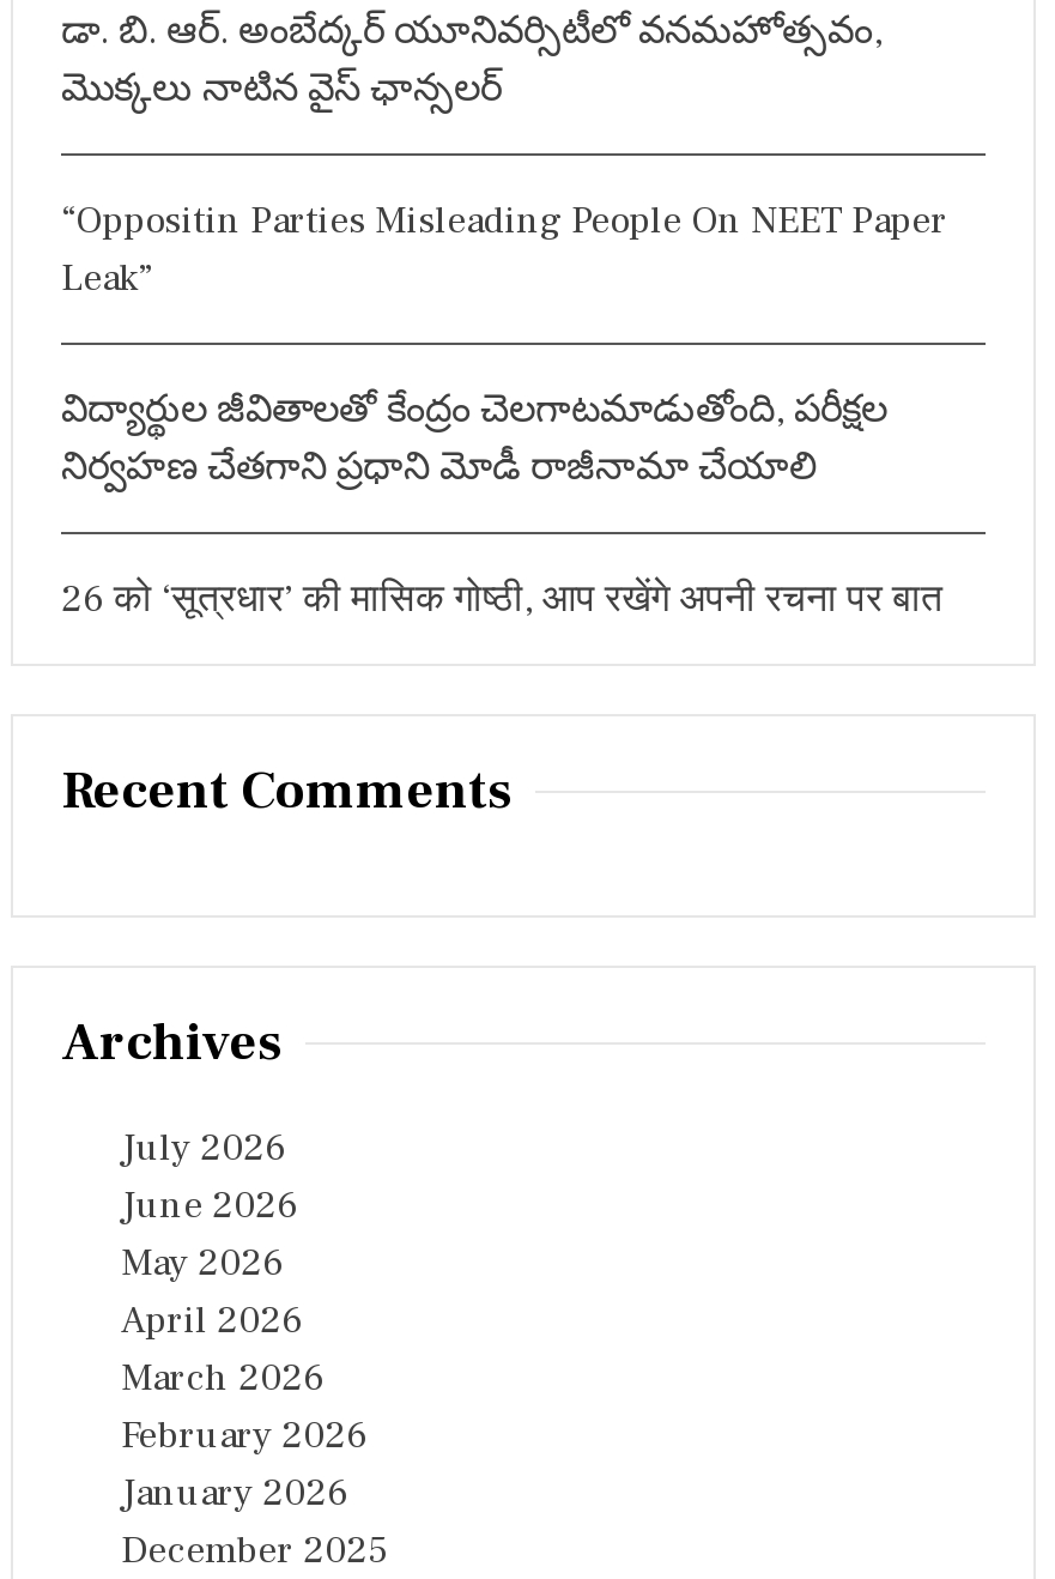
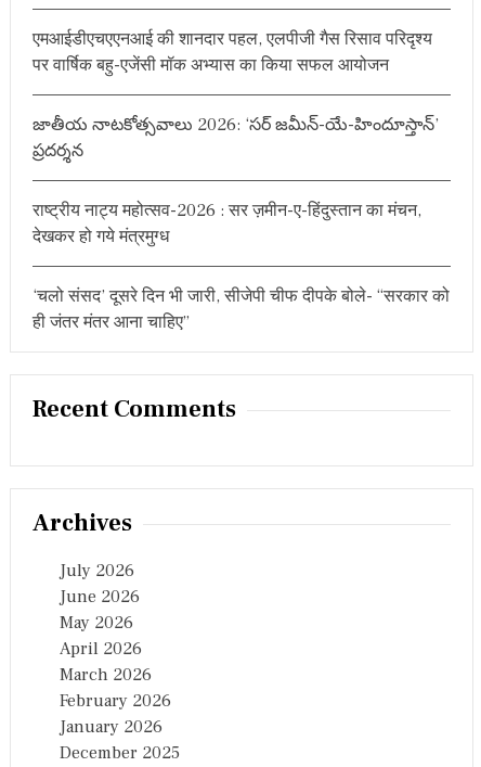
- డా. బి. ఆర్. అంబేద్కర్ యూనివర్సిటీలో వనమహోత్సవం,
- మొక్కలు నాటిన వైస్ ఛాన్సలర్
+ एमआईडीएचएएनआई की शानदार पहल, एलपीजी गैस रिसाव परिदृश्य
+ पर वार्षिक बहु-एजेंसी मॉक अभ्यास का किया सफल आयोजन

- “Oppositin Parties Misleading People On NEET Paper
- Leak”
+ జాతీయ నాటకోత్సవాలు 2026: ‘సర్ జమీన్-యే-హిందూస్తాన్’
+ ప్రదర్శన

- విద్యార్థుల జీవితాలతో కేంద్రం చెలగాటమాడుతోంది, పరీక్షల
- నిర్వహణ చేతగాని ప్రధాని మోడీ రాజీనామా చేయాలి
+ राष्ट्रीय नाट्य महोत्सव-2026 : सर ज़मीन-ए-हिंदुस्तान का मंचन,
+ देखकर हो गये मंत्रमुग्ध

- 26 को ‘सूत्रधार’ की मासिक गोष्ठी, आप रखेंगे अपनी रचना पर बात
+ ‘चलो संसद’ दूसरे दिन भी जारी, सीजेपी चीफ दीपके बोले- “सरकार को
+ ही जंतर मंतर आना चाहिए”
